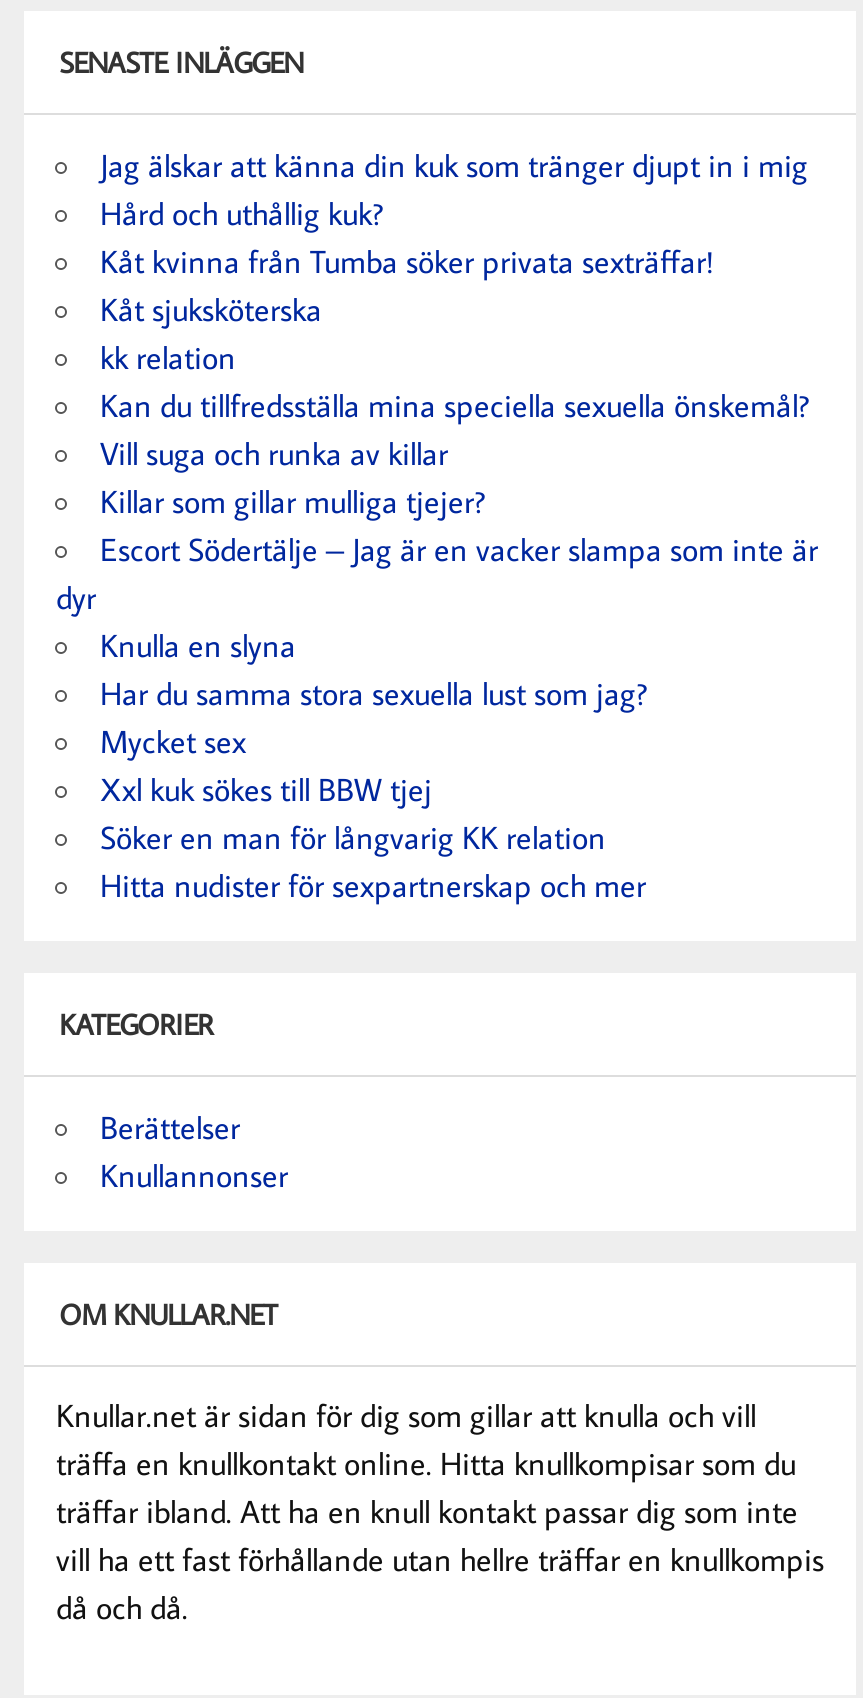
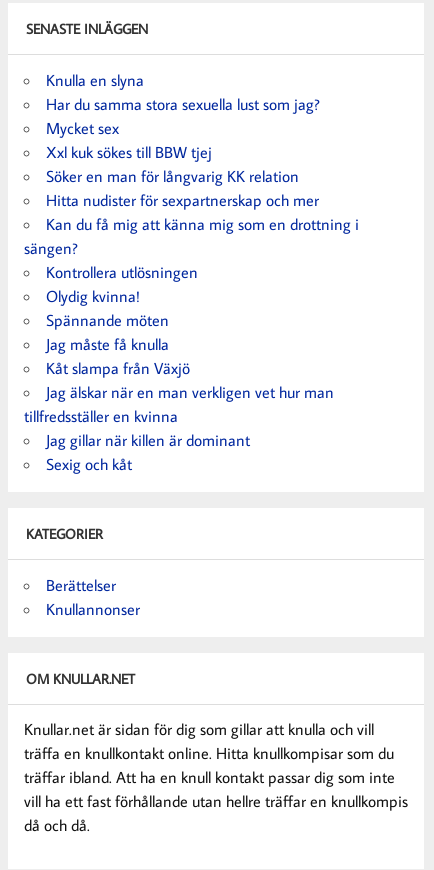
- Jag älskar att känna din kuk som tränger djupt in i mig
- Hård och uthållig kuk?
- Kåt kvinna från Tumba söker privata sexträffar!
- Kåt sjuksköterska
- kk relation
- Kan du tillfredsställa mina speciella sexuella önskemål?
- Vill suga och runka av killar
- Killar som gillar mulliga tjejer?
- Escort Södertälje – Jag är en vacker slampa som inte är
- dyr

moved up: Knulla en slyna | Har du samma stora sexuella lust som jag? | Mycket sex | Xxl kuk sökes till BBW tjej | Söker en man för långvarig KK relation | Hitta nudister för sexpartnerskap och mer

+ Kan du få mig att känna mig som en drottning i
+ sängen?
+ Kontrollera utlösningen
+ Olydig kvinna!
+ Spännande möten
+ Jag måste få knulla
+ Kåt slampa från Växjö
+ Jag älskar när en man verkligen vet hur man
+ tillfredsställer en kvinna
+ Jag gillar när killen är dominant
+ Sexig och kåt
